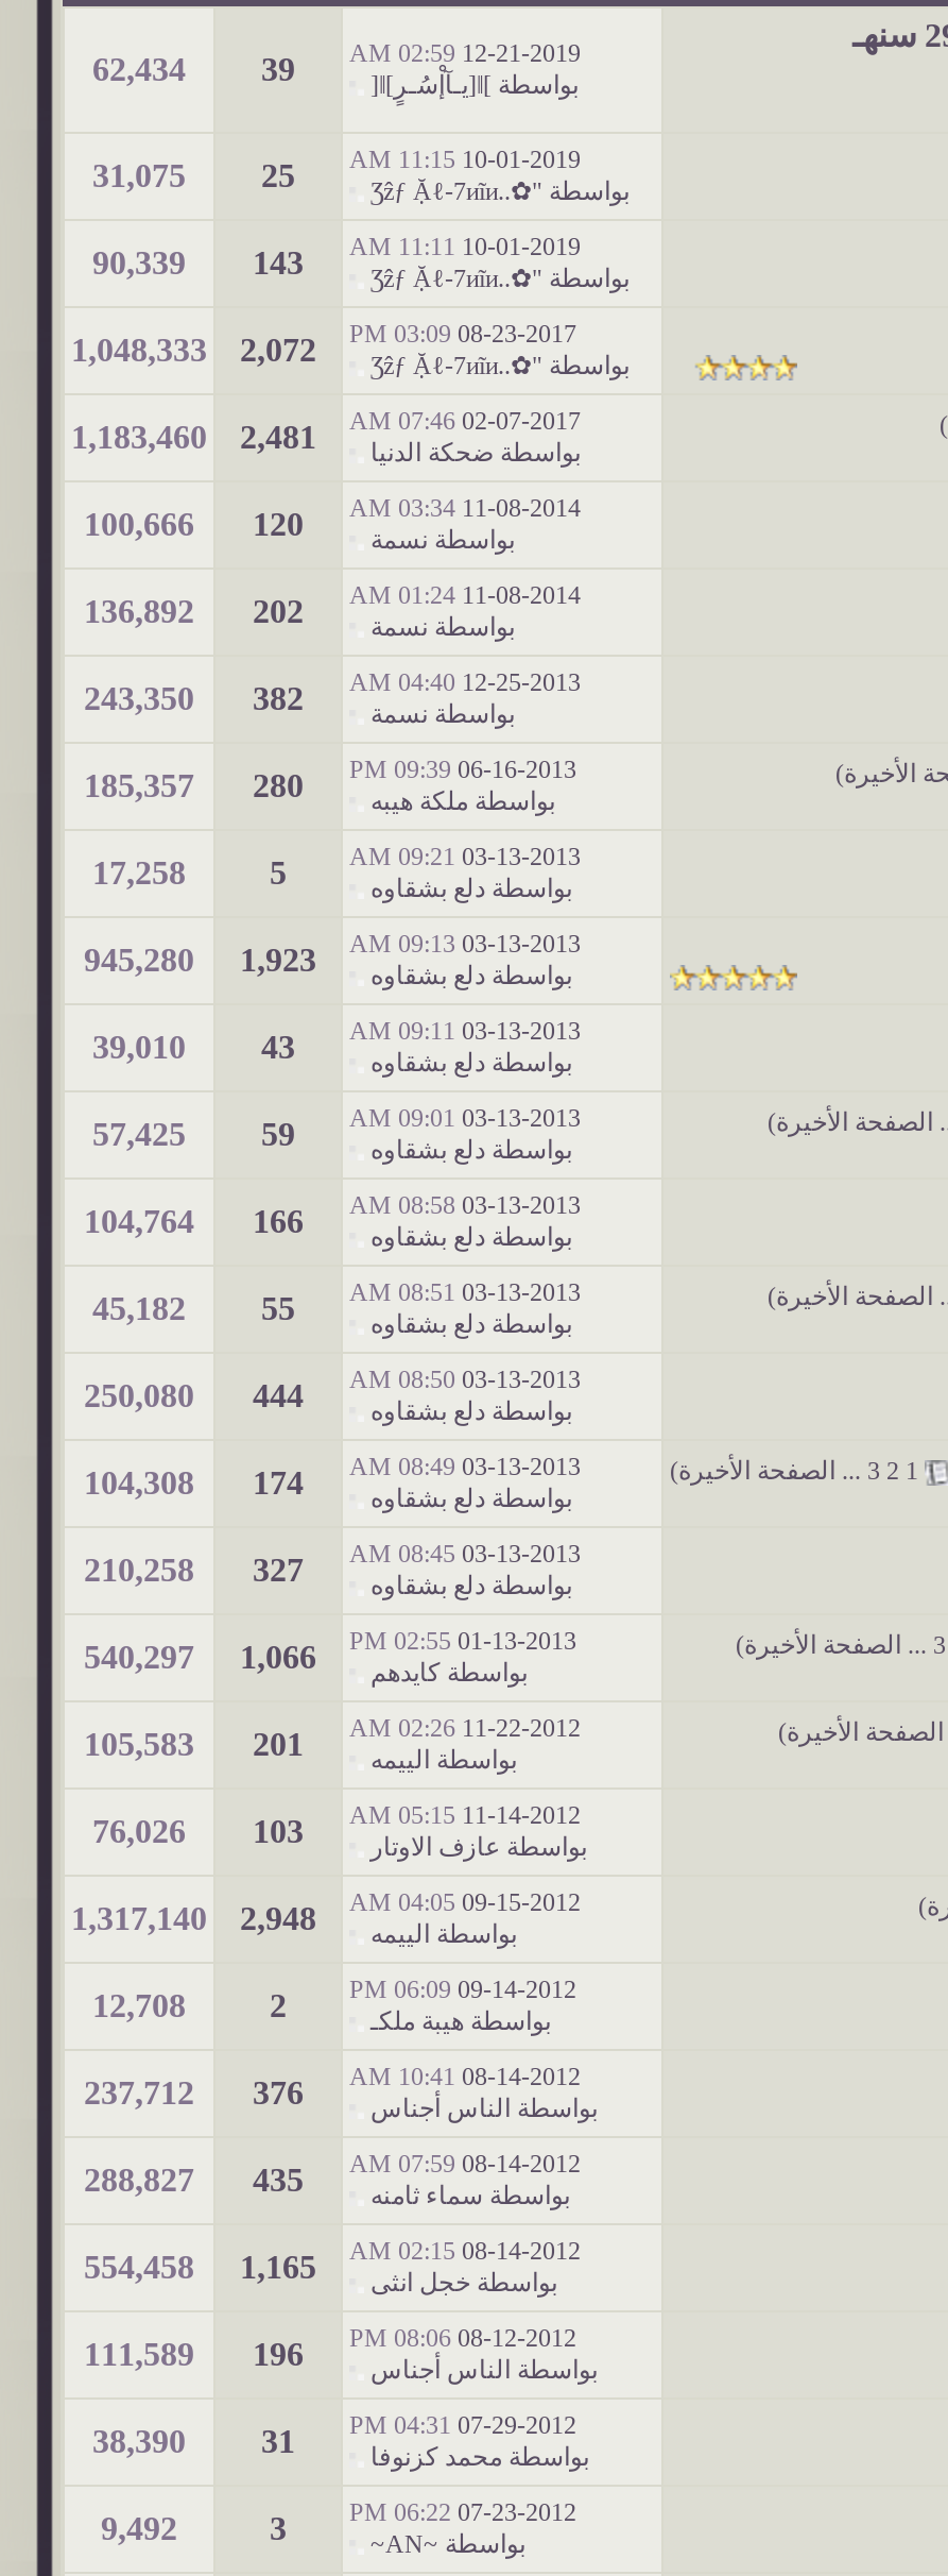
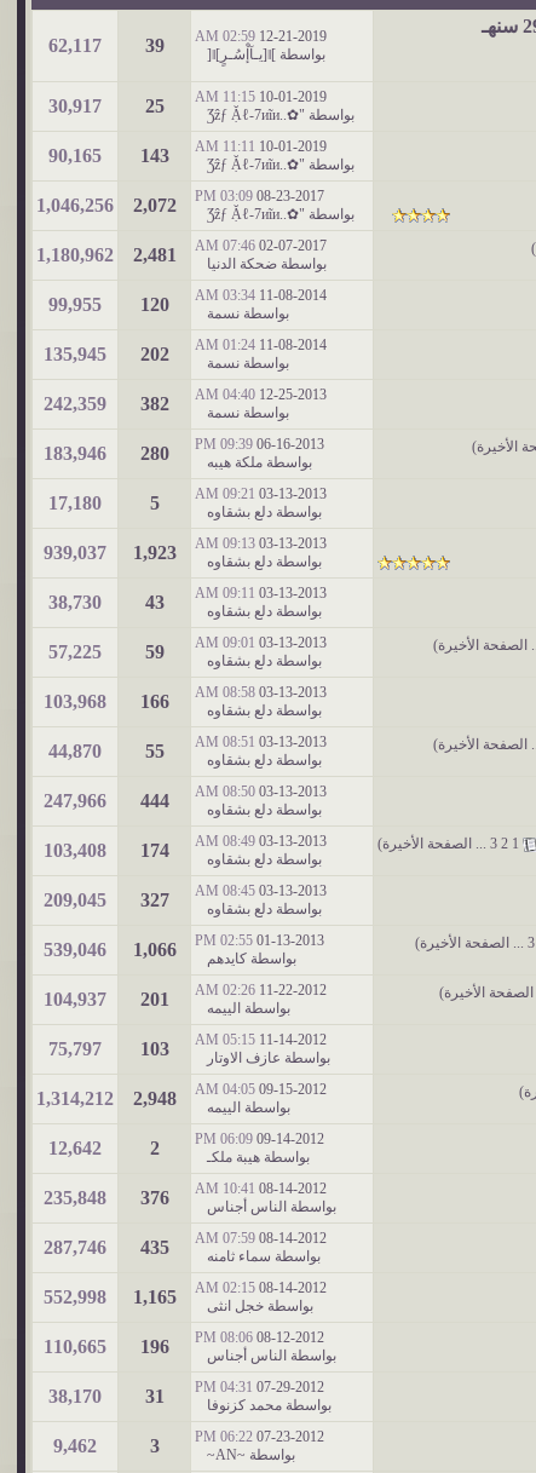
- 62,434
+ 62,117

- 31,075
+ 30,917

- 90,339 143
+ 90,165 143

- 1,048,333 2,072
+ 1,046,256 2,072

- بواسطة ضحكة الدنيا 2,481 1,183,460
+ بواسطة ضحكة الدنيا 2,481 1,180,962

- 100,666 120
+ 99,955 120

- 136,892 202
+ 135,945 202

- 243,350 382
+ 242,359 382

- 185,357 280
+ 183,946 280

- 17,258
+ 17,180

- بواسطة دلع بشقاوه 1,923 945,280
+ بواسطة دلع بشقاوه 1,923 939,037

- 39,010
+ 38,730

- 57,425
+ 57,225

- 104,764 166
+ 103,968 166

- 45,182
+ 44,870

- 250,080 444
+ 247,966 444

- 104,308 174
+ 103,408 174

- 210,258 327
+ 209,045 327

- بواسطة كايدهم 1,066 540,297
+ بواسطة كايدهم 1,066 539,046

- 105,583 201
+ 104,937 201

- 76,026 103
+ 75,797 103

- بواسطة الييمه 2,948 1,317,140
+ بواسطة الييمه 2,948 1,314,212

- 12,708
+ 12,642

- 237,712 376
+ 235,848 376

- 288,827 435
+ 287,746 435

- بواسطة خجل انثى 1,165 554,458
+ بواسطة خجل انثى 1,165 552,998

- 111,589 196
+ 110,665 196

- 38,390
+ 38,170

- 9,492
+ 9,462
